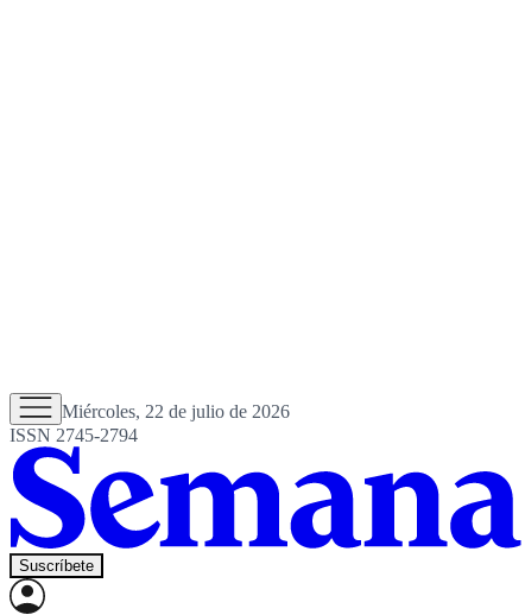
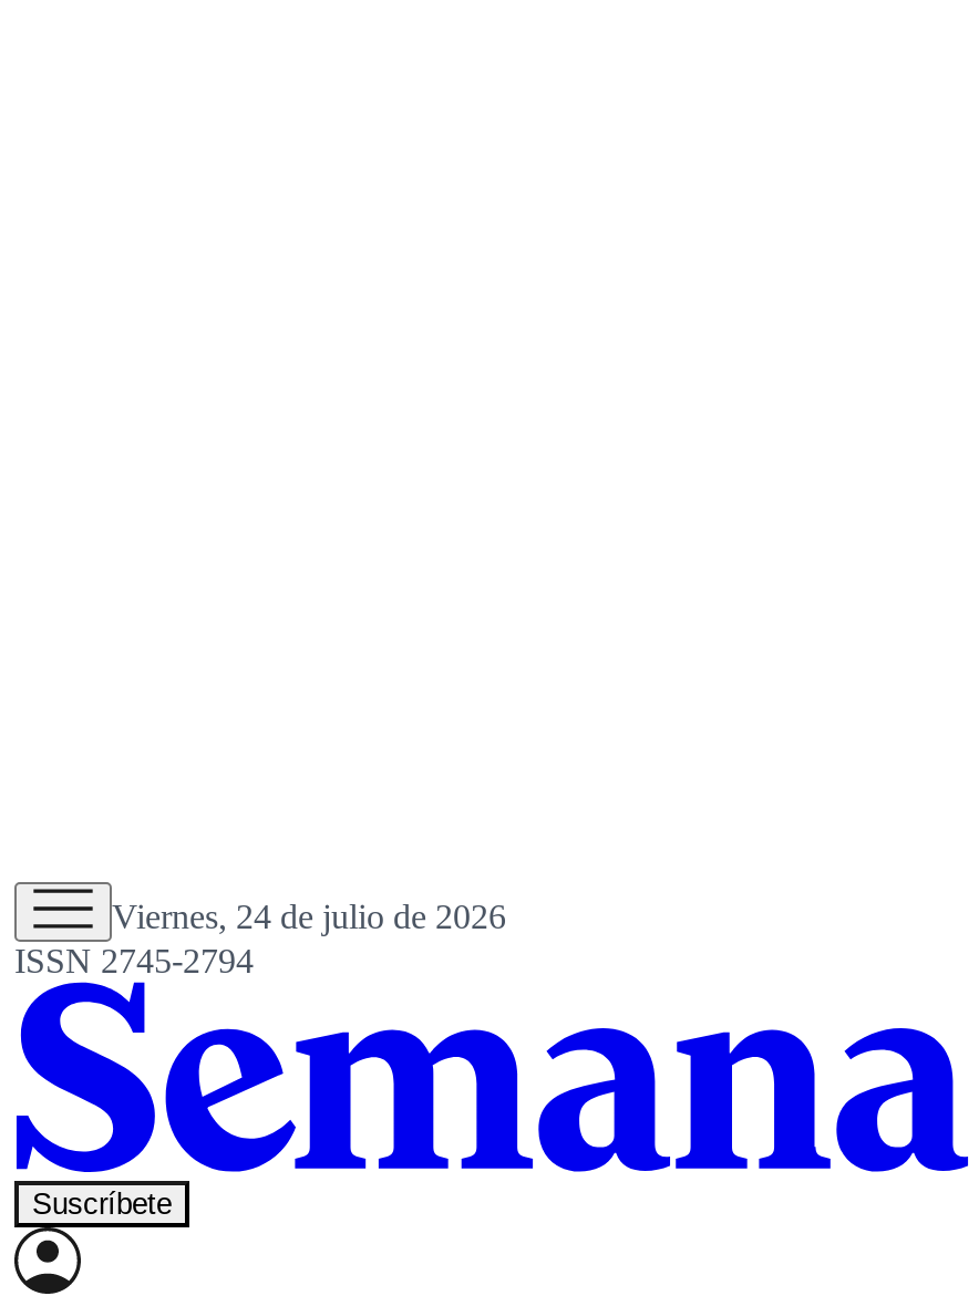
- Miércoles, 22 de julio de 2026
+ Viernes, 24 de julio de 2026
